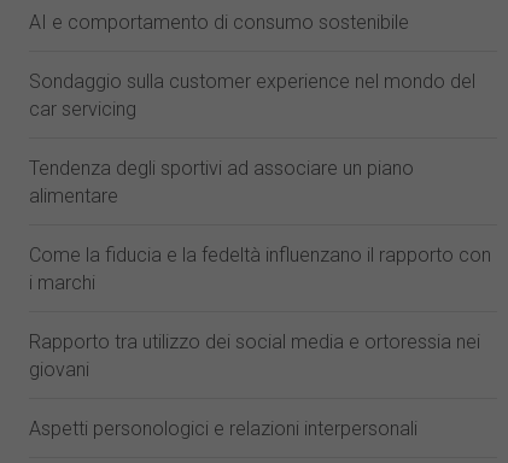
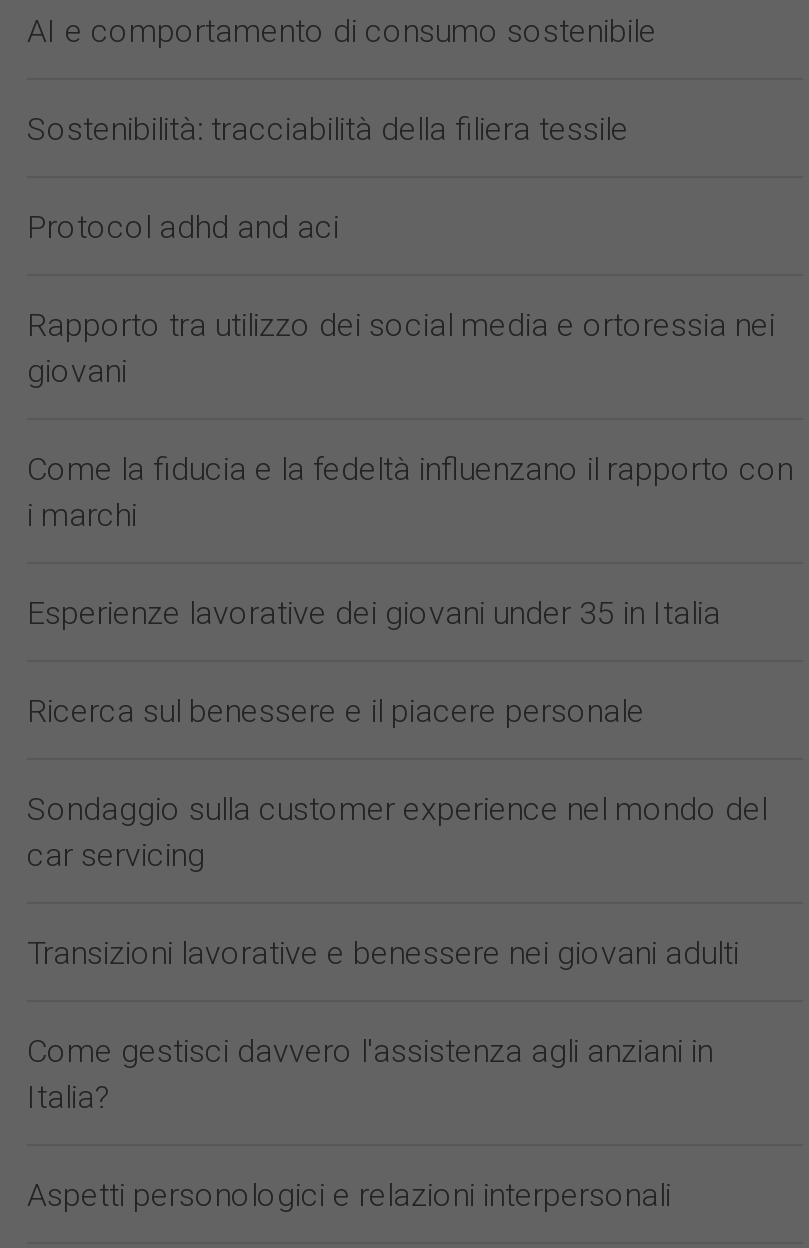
+ Sostenibilità: tracciabilità della filiera tessile
+ Protocol adhd and aci
+ Esperienze lavorative dei giovani under 35 in Italia
+ Ricerca sul benessere e il piacere personale

moved down: Sondaggio sulla customer experience nel mondo del | car servicing

- Tendenza degli sportivi ad associare un piano
- alimentare
+ Transizioni lavorative e benessere nei giovani adulti
+ Come gestisci davvero l'assistenza agli anziani in
+ Italia?

moved up: Come la fiducia e la fedeltà influenzano il rapporto con | i marchi | Rapporto tra utilizzo dei social media e ortoressia nei | giovani
